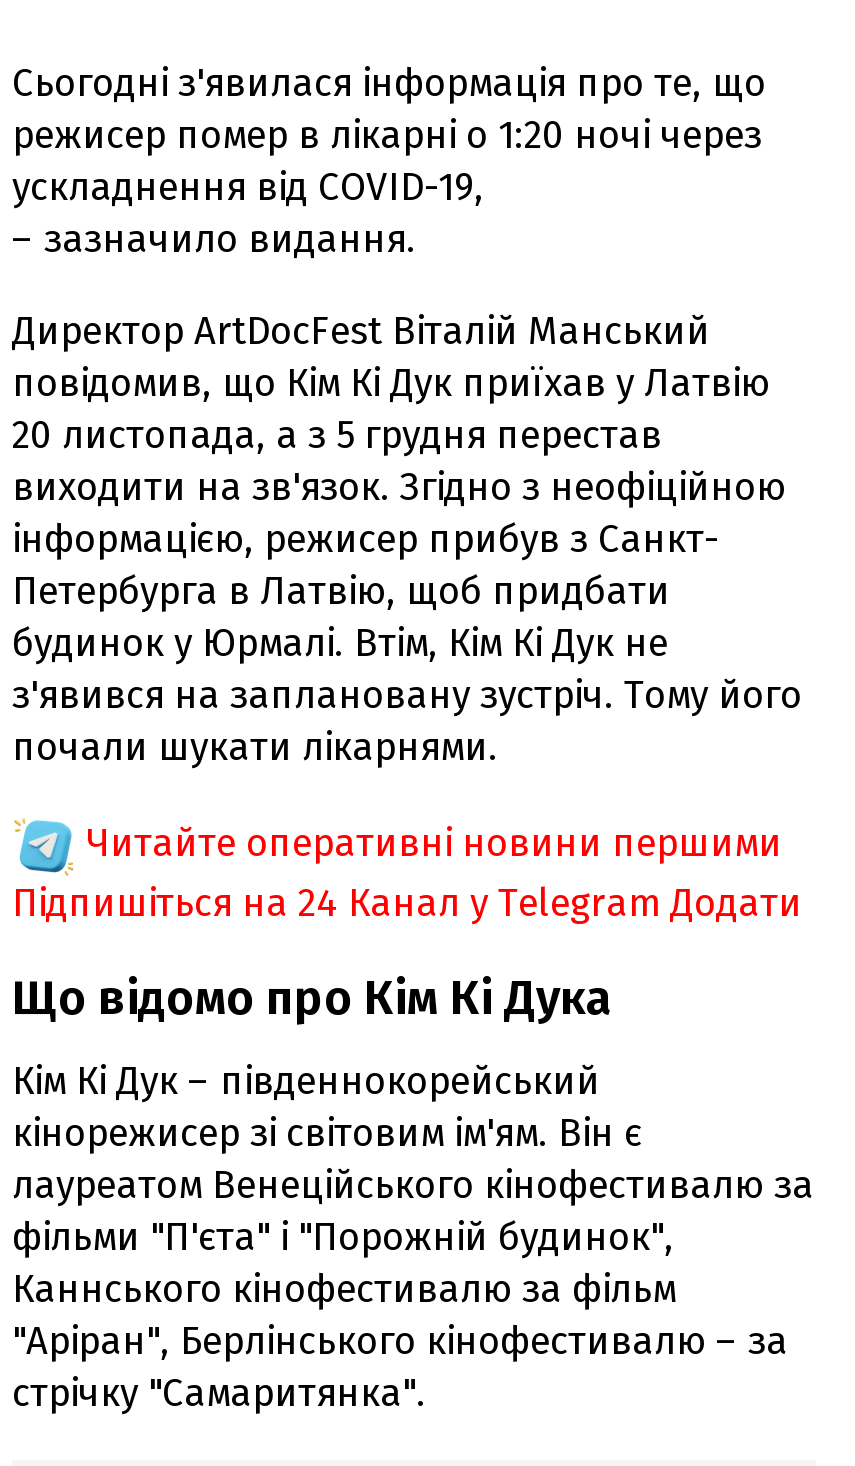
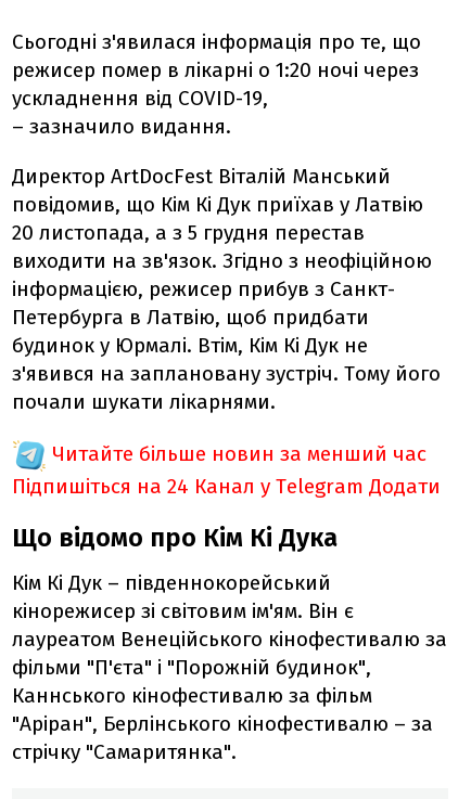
- Читайте оперативні новини першими
+ Читайте більше новин за менший час
